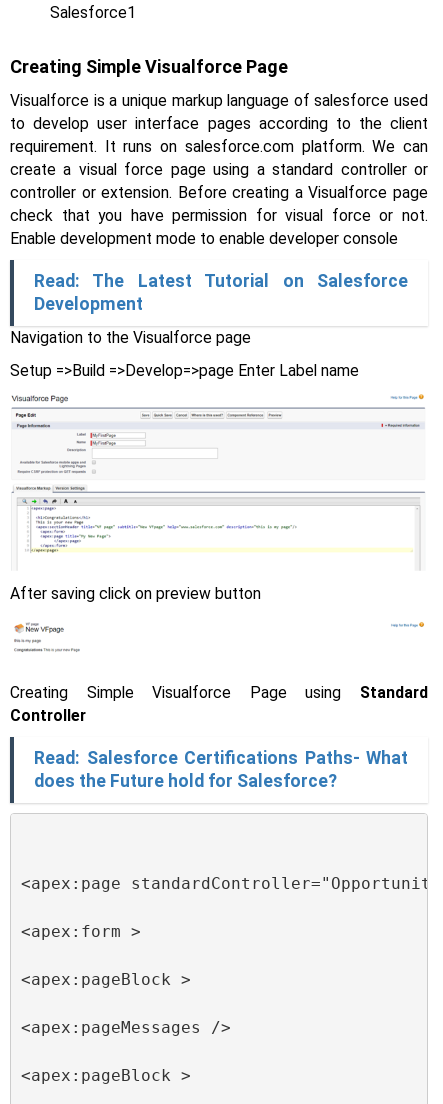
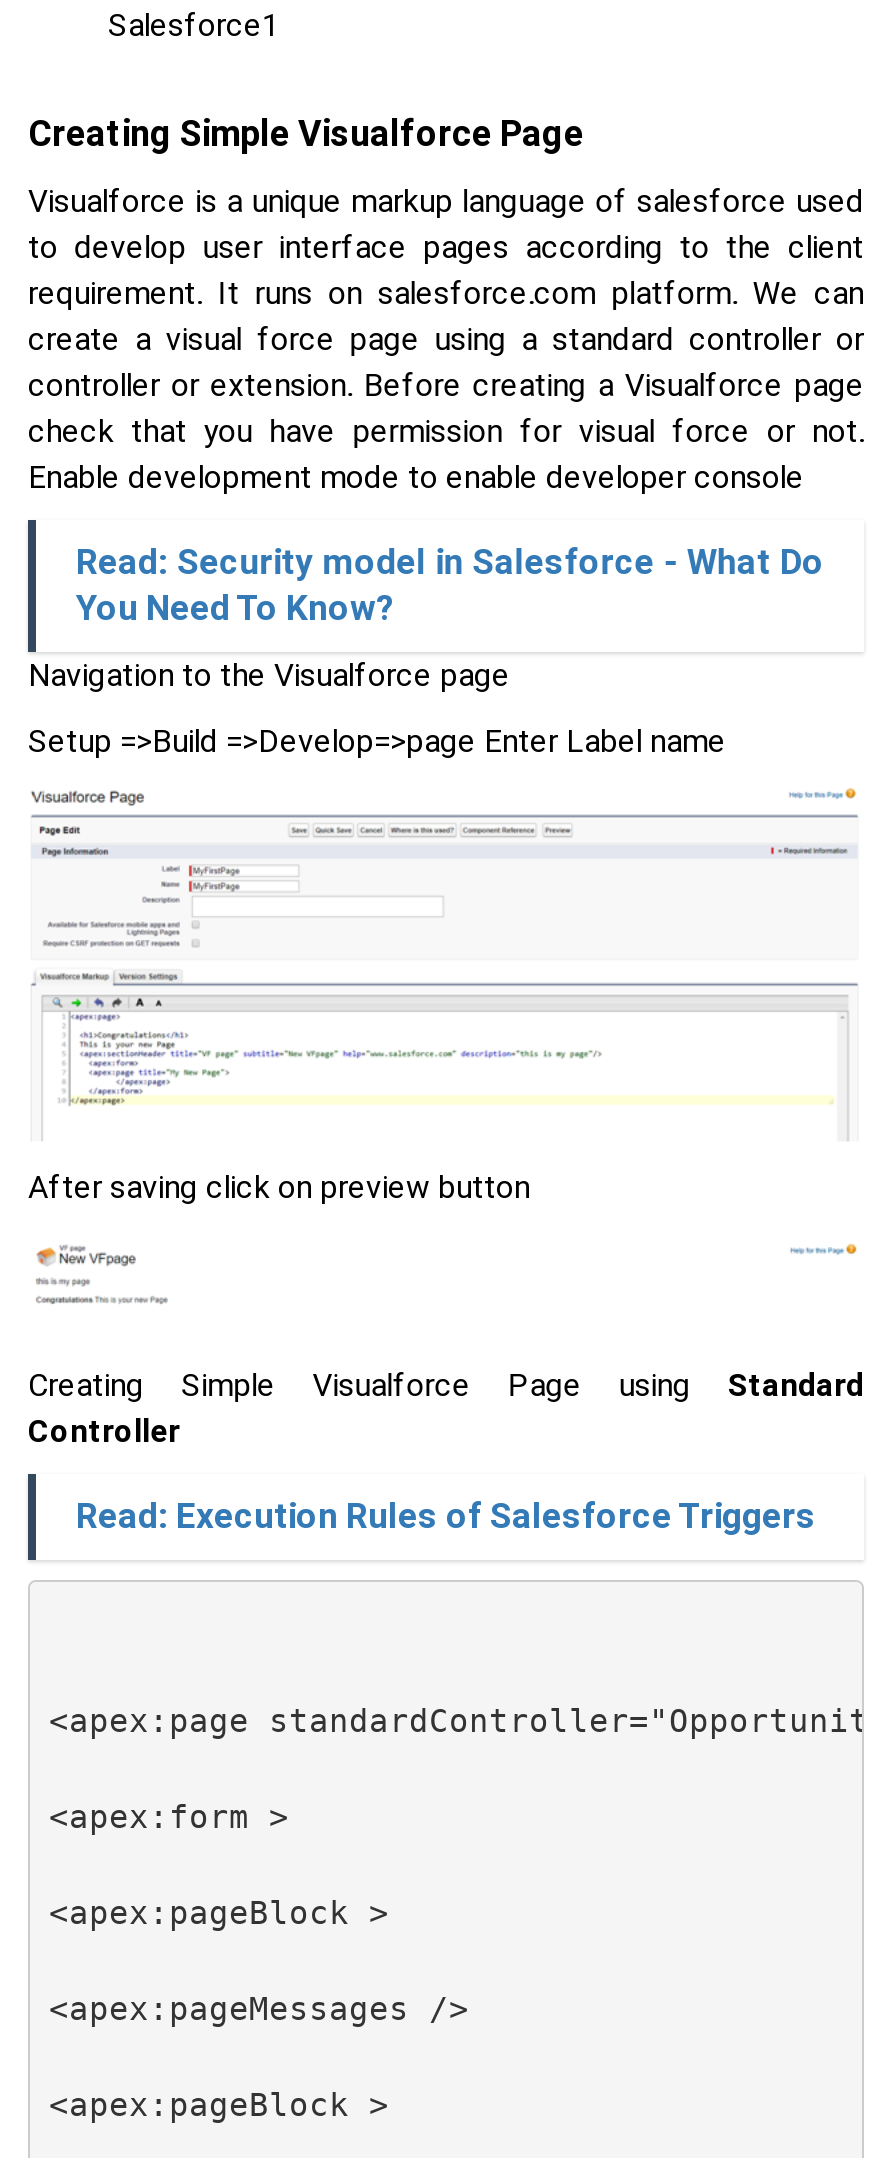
- Read: The Latest Tutorial on Salesforce
- Development
+ Read: Security model in Salesforce - What Do
+ You Need To Know?

- Read: Salesforce Certifications Paths- What
- does the Future hold for Salesforce?
+ Read: Execution Rules of Salesforce Triggers
